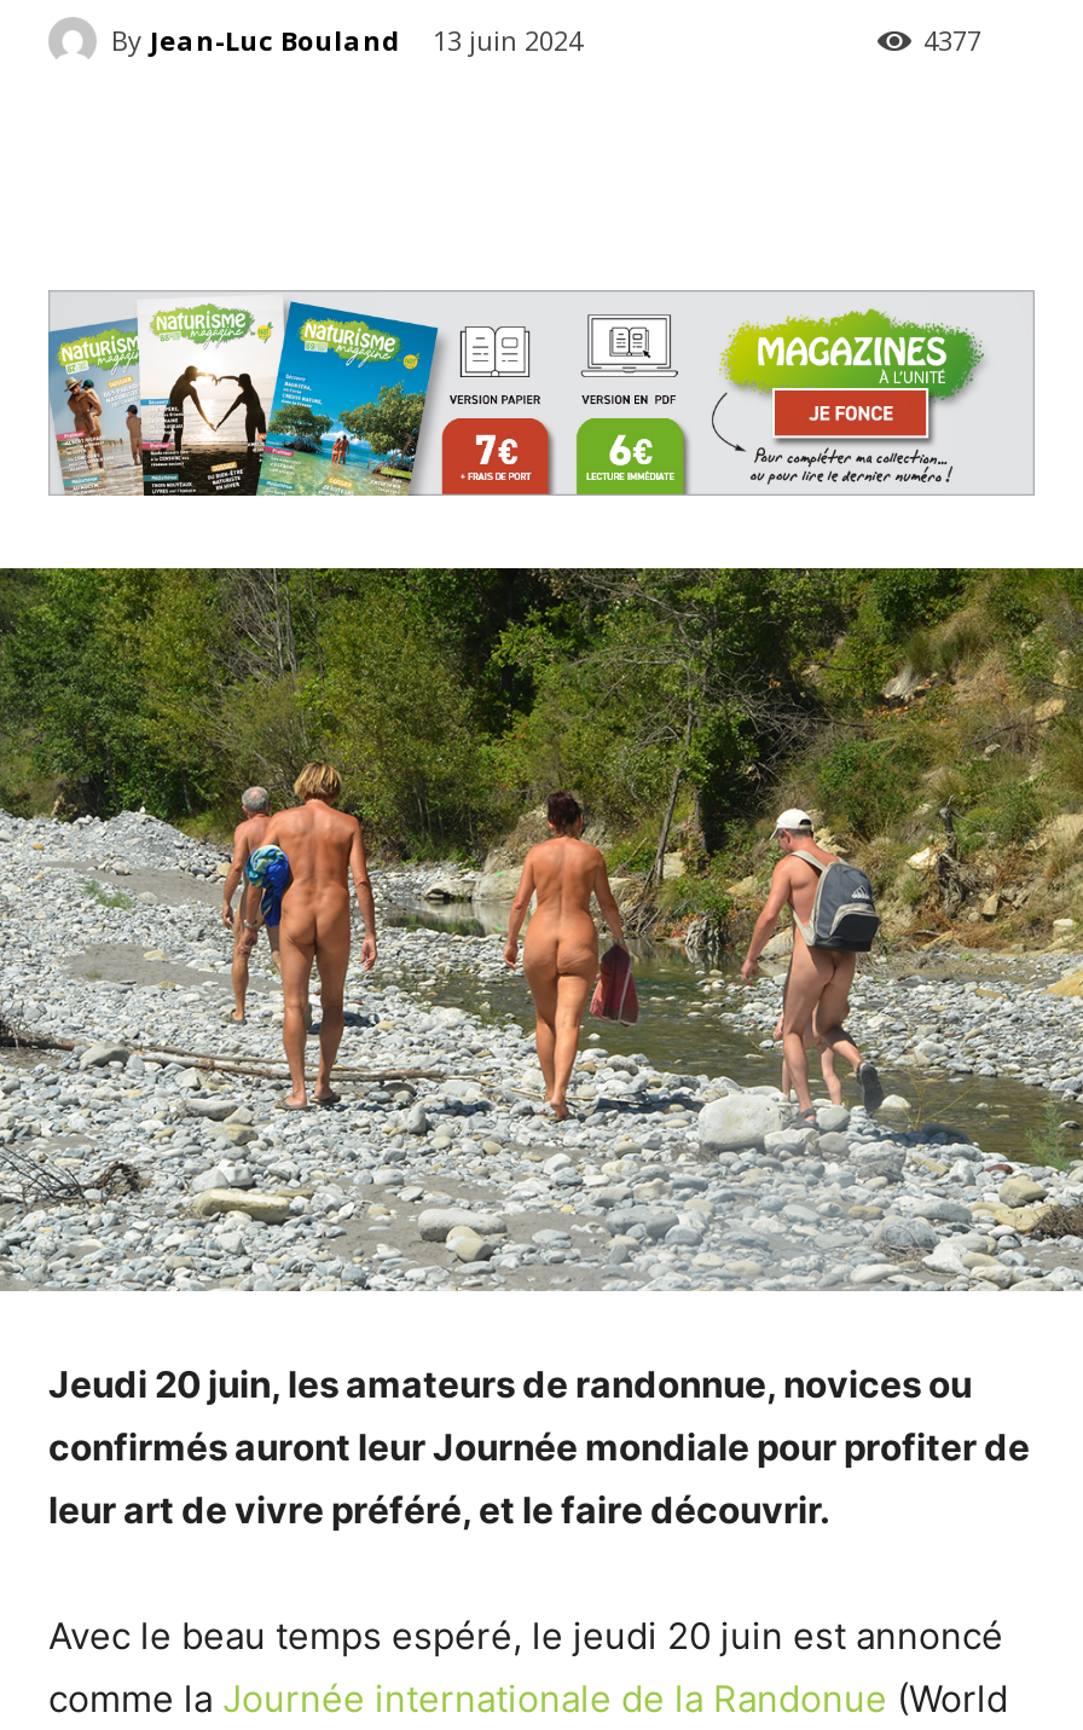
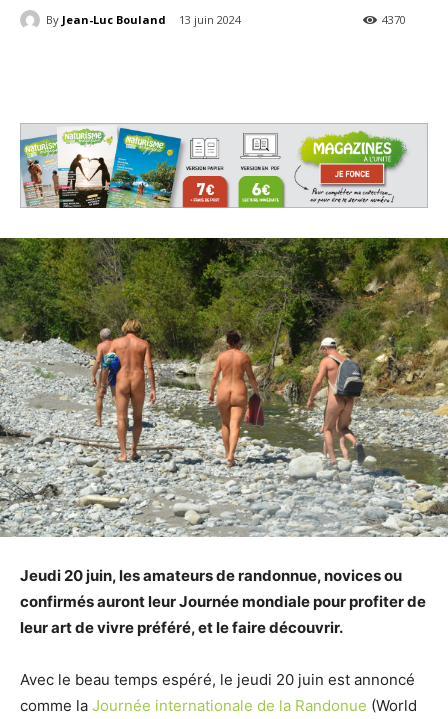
- 4377
+ 4370
